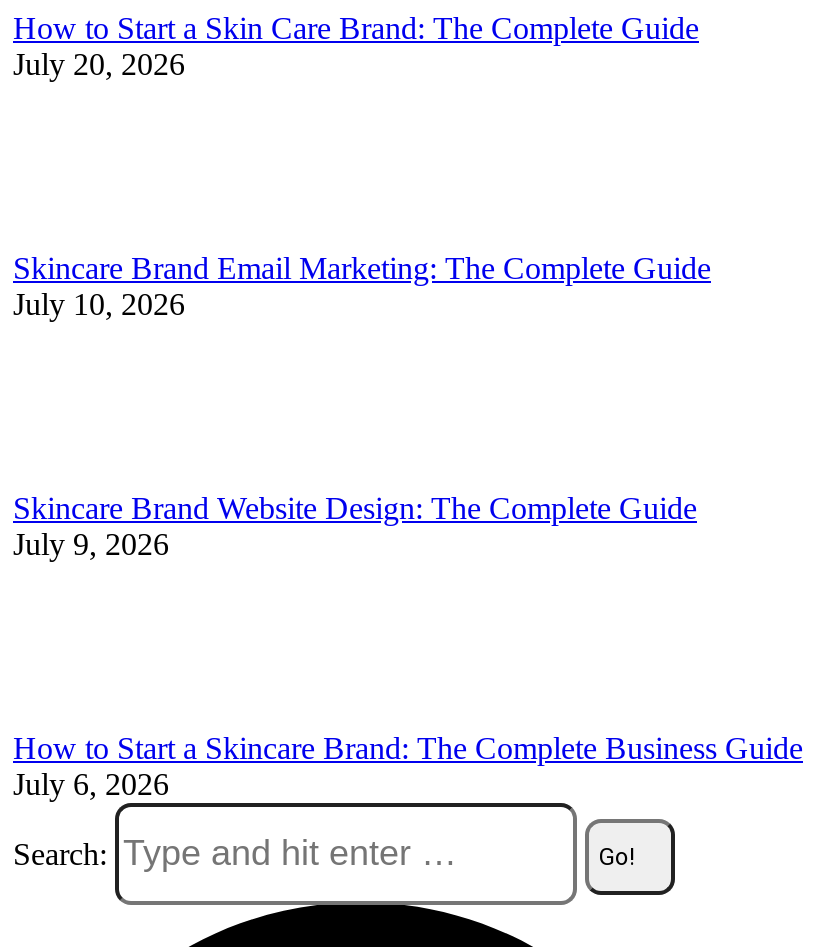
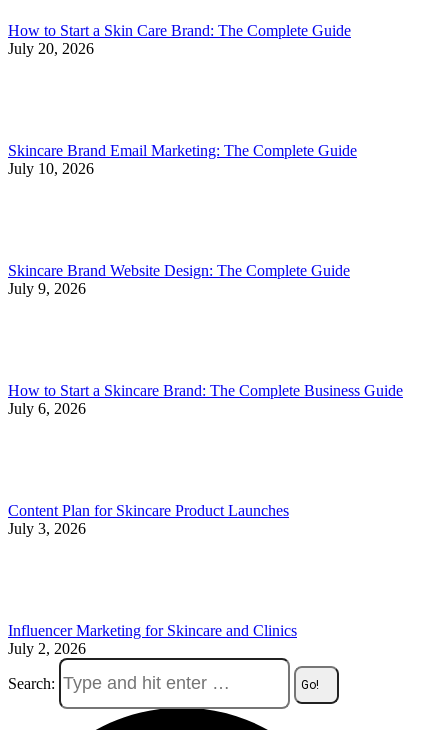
+ Content Plan for Skincare Product Launches
+ July 3, 2026

+ Influencer Marketing for Skincare and Clinics
+ July 2, 2026
